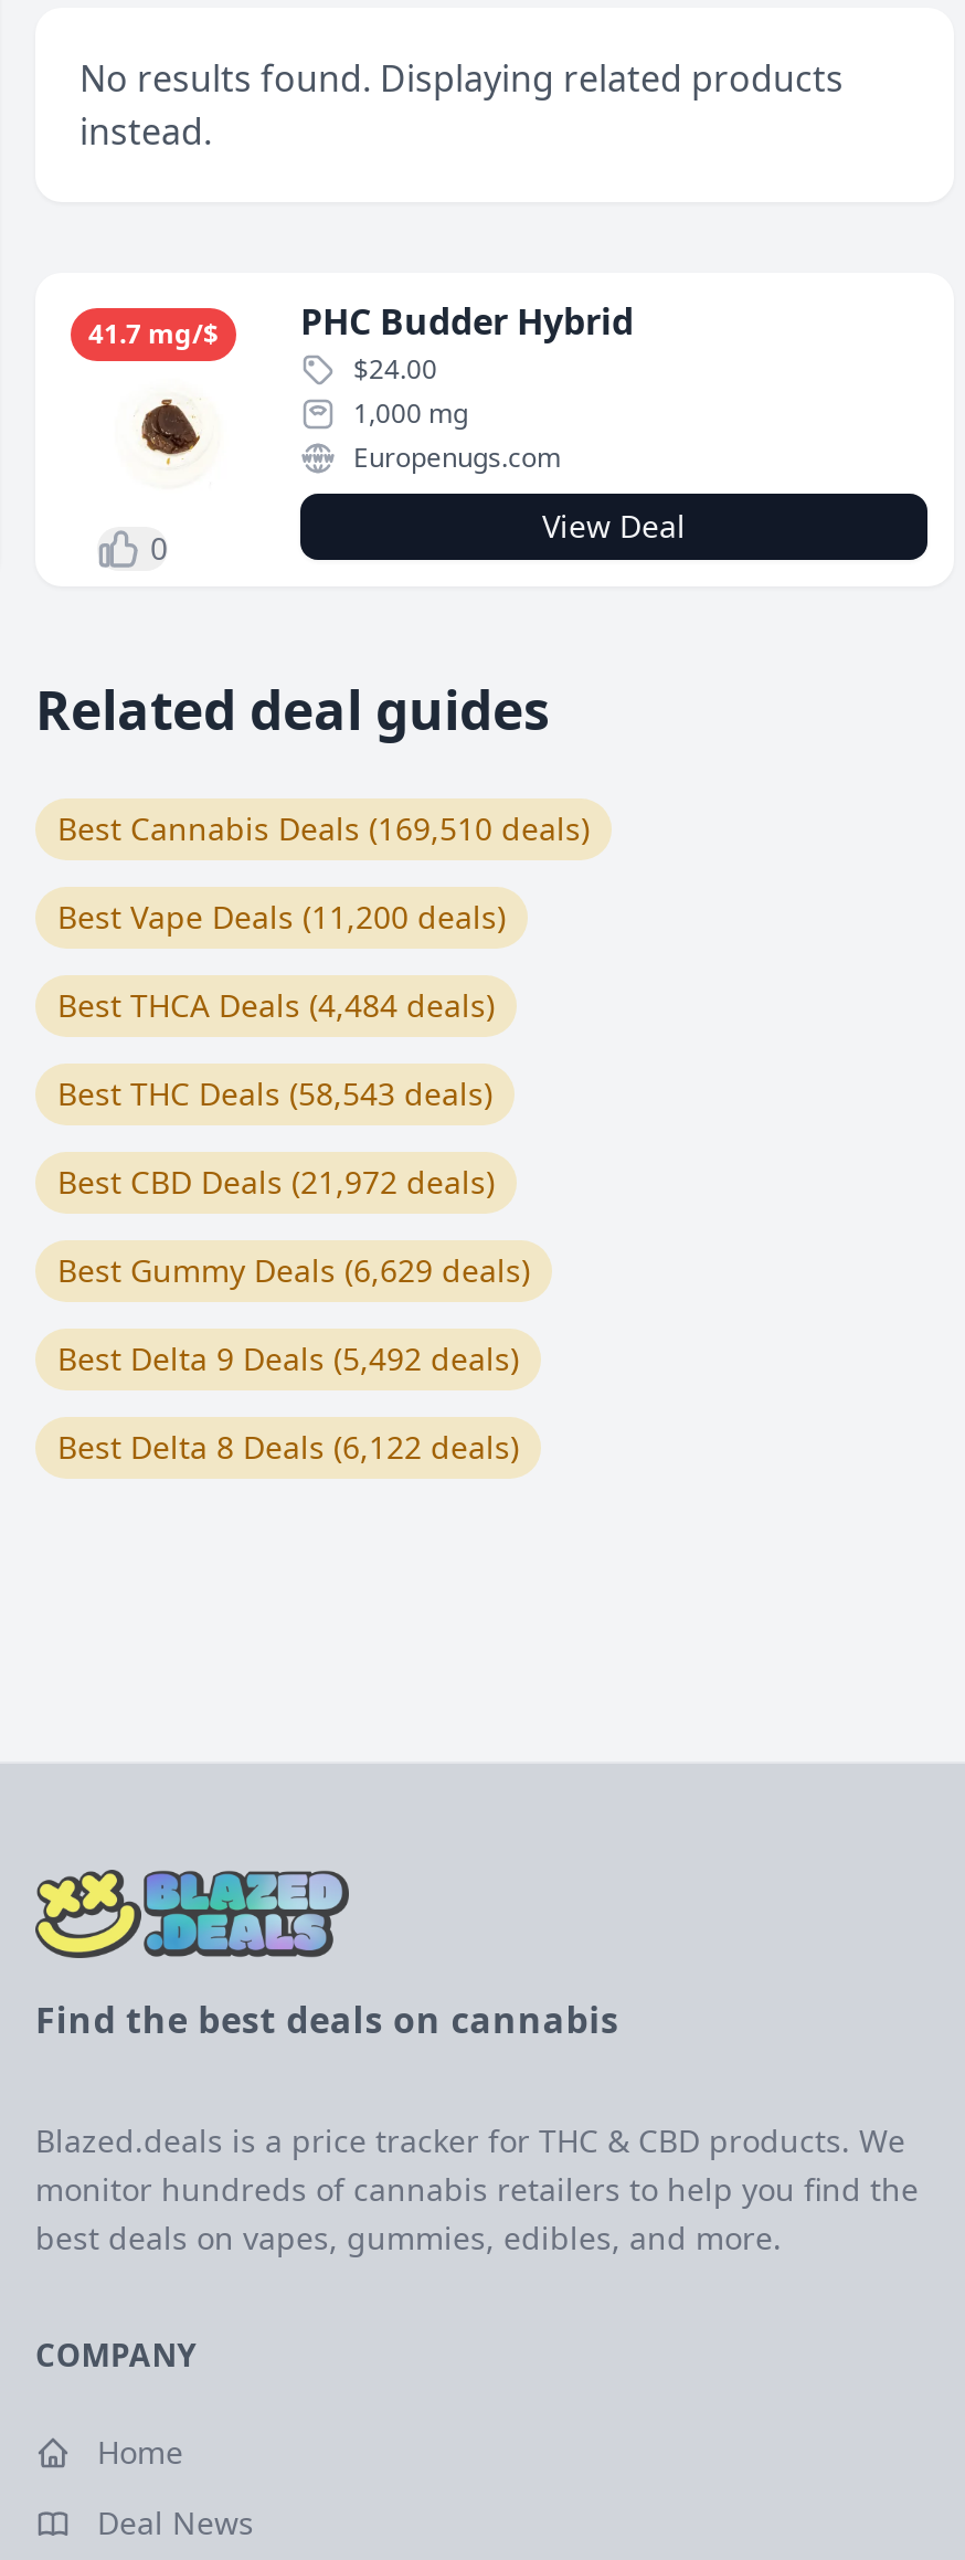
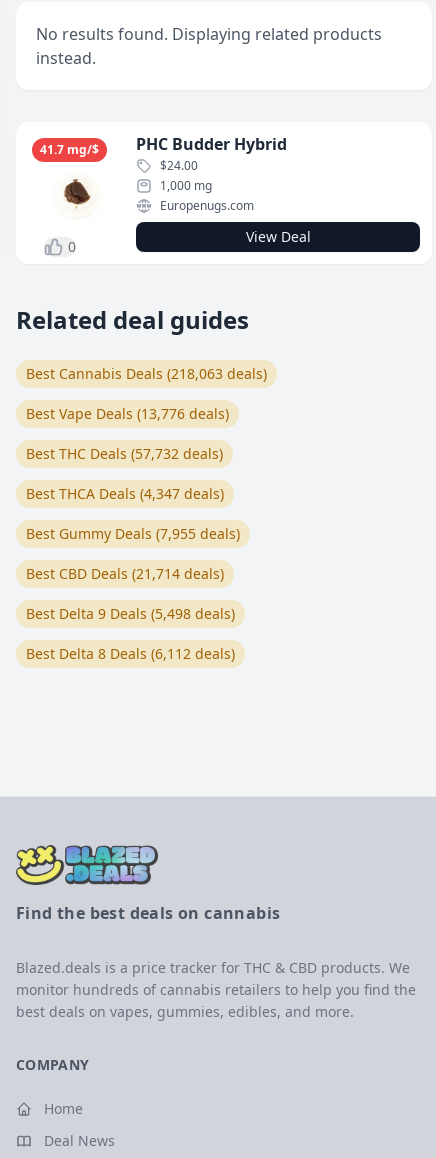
- Best Cannabis Deals (169,510 deals)
+ Best Cannabis Deals (218,063 deals)

- Best Vape Deals (11,200 deals)
+ Best Vape Deals (13,776 deals)

- Best THCA Deals (4,484 deals)
+ Best THC Deals (57,732 deals)

- Best THC Deals (58,543 deals)
+ Best THCA Deals (4,347 deals)

- Best CBD Deals (21,972 deals)
+ Best Gummy Deals (7,955 deals)

- Best Gummy Deals (6,629 deals)
+ Best CBD Deals (21,714 deals)

- Best Delta 9 Deals (5,492 deals)
+ Best Delta 9 Deals (5,498 deals)

- Best Delta 8 Deals (6,122 deals)
+ Best Delta 8 Deals (6,112 deals)
